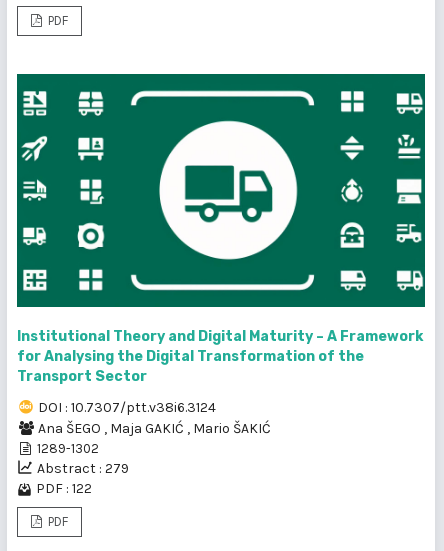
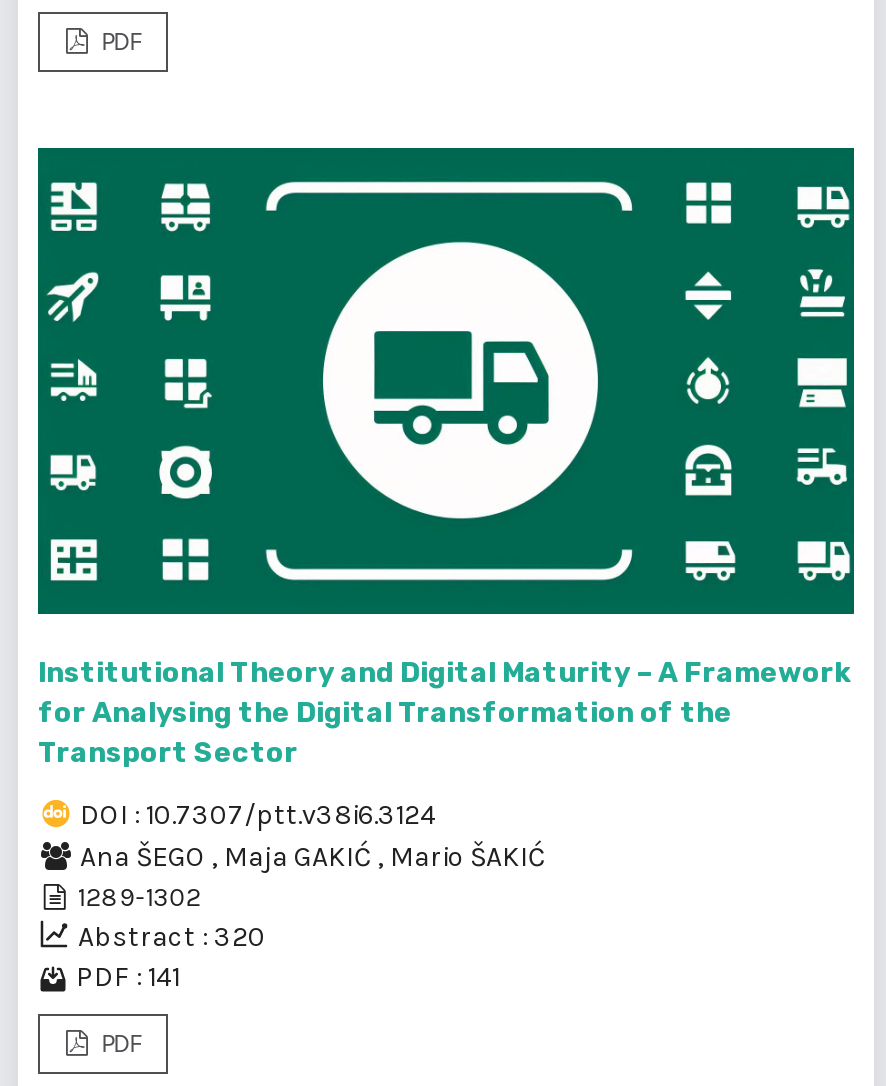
- Abstract : 279
+ Abstract : 320

- PDF : 122
+ PDF : 141
